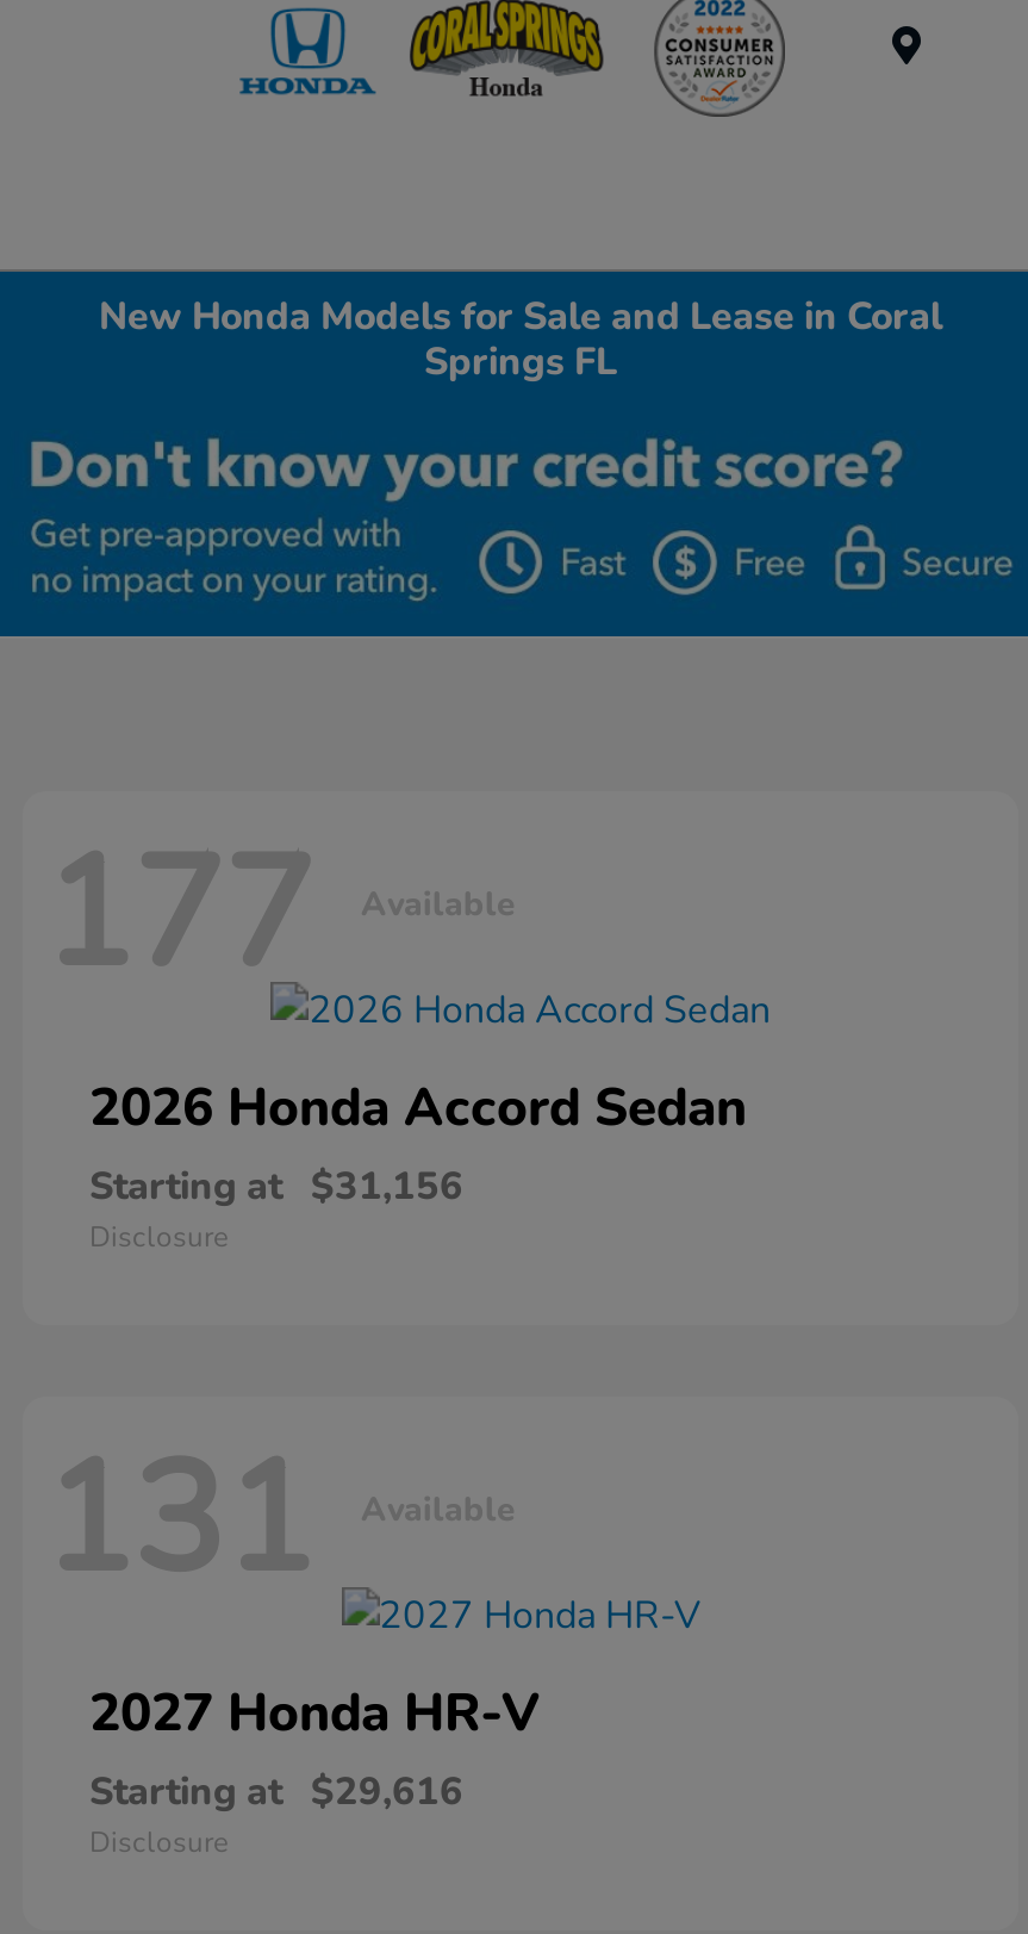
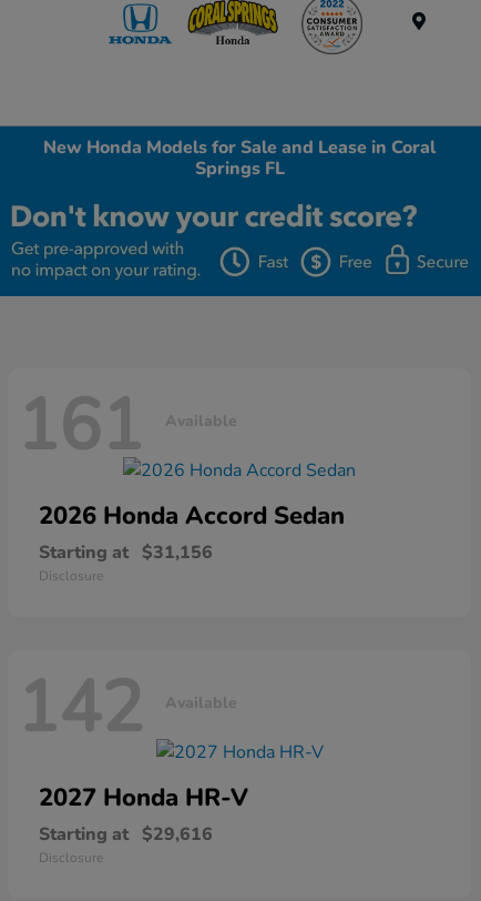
- 177
+ 161

- 131
+ 142
